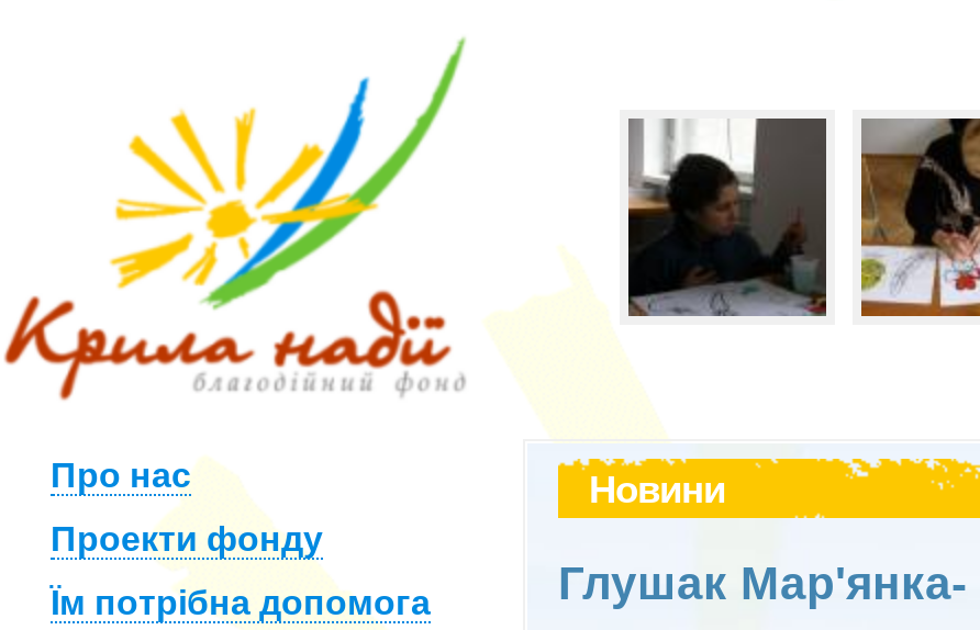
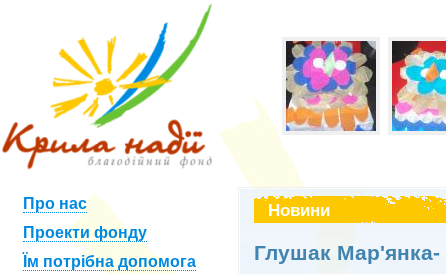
- [image]
+ [image]

- [image]
+ [image]
